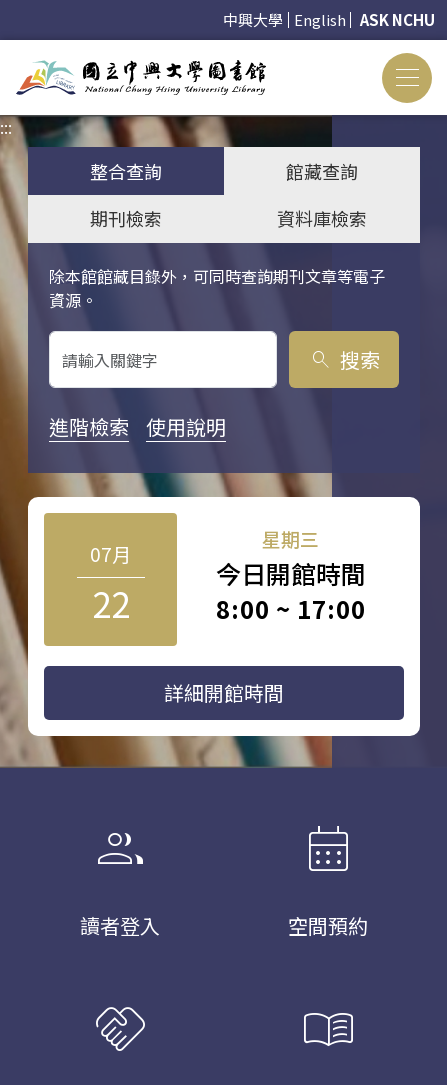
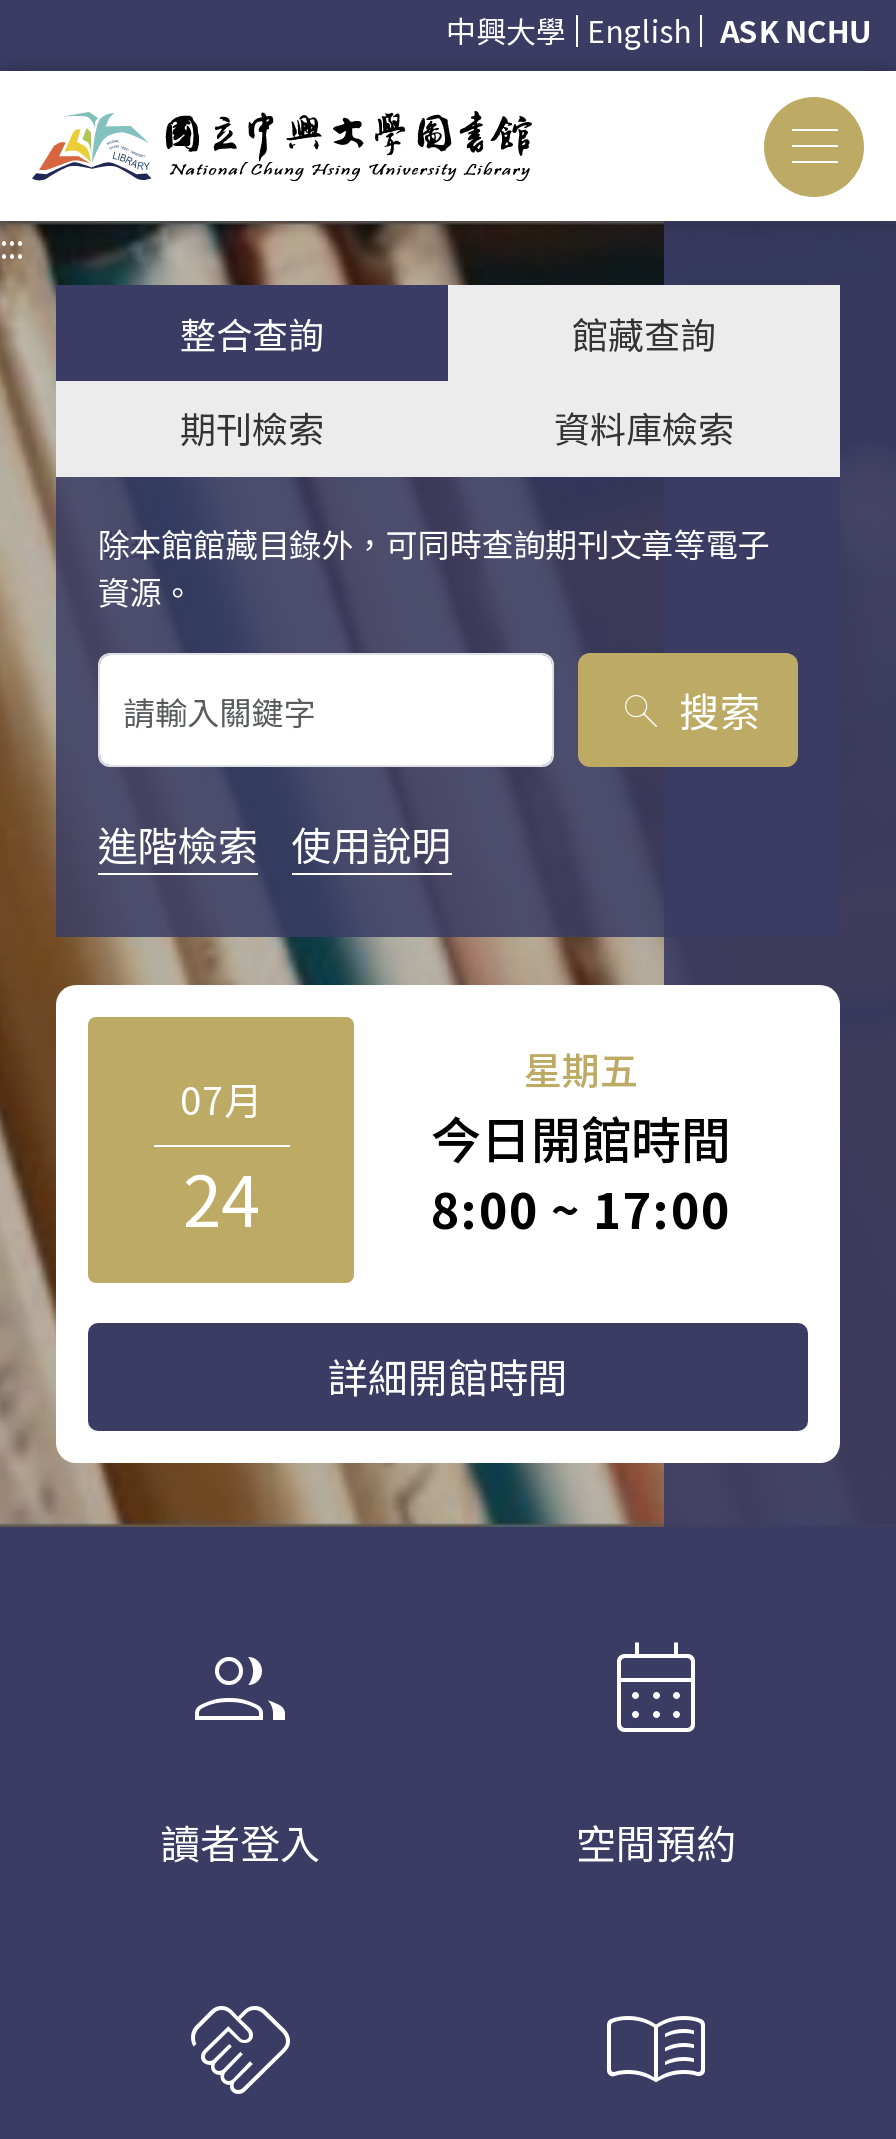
- 星期三
+ 星期五

- 22
+ 24
